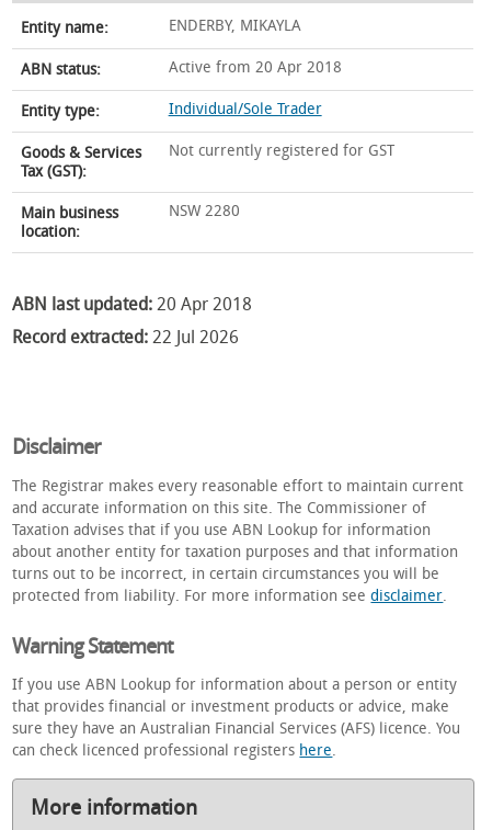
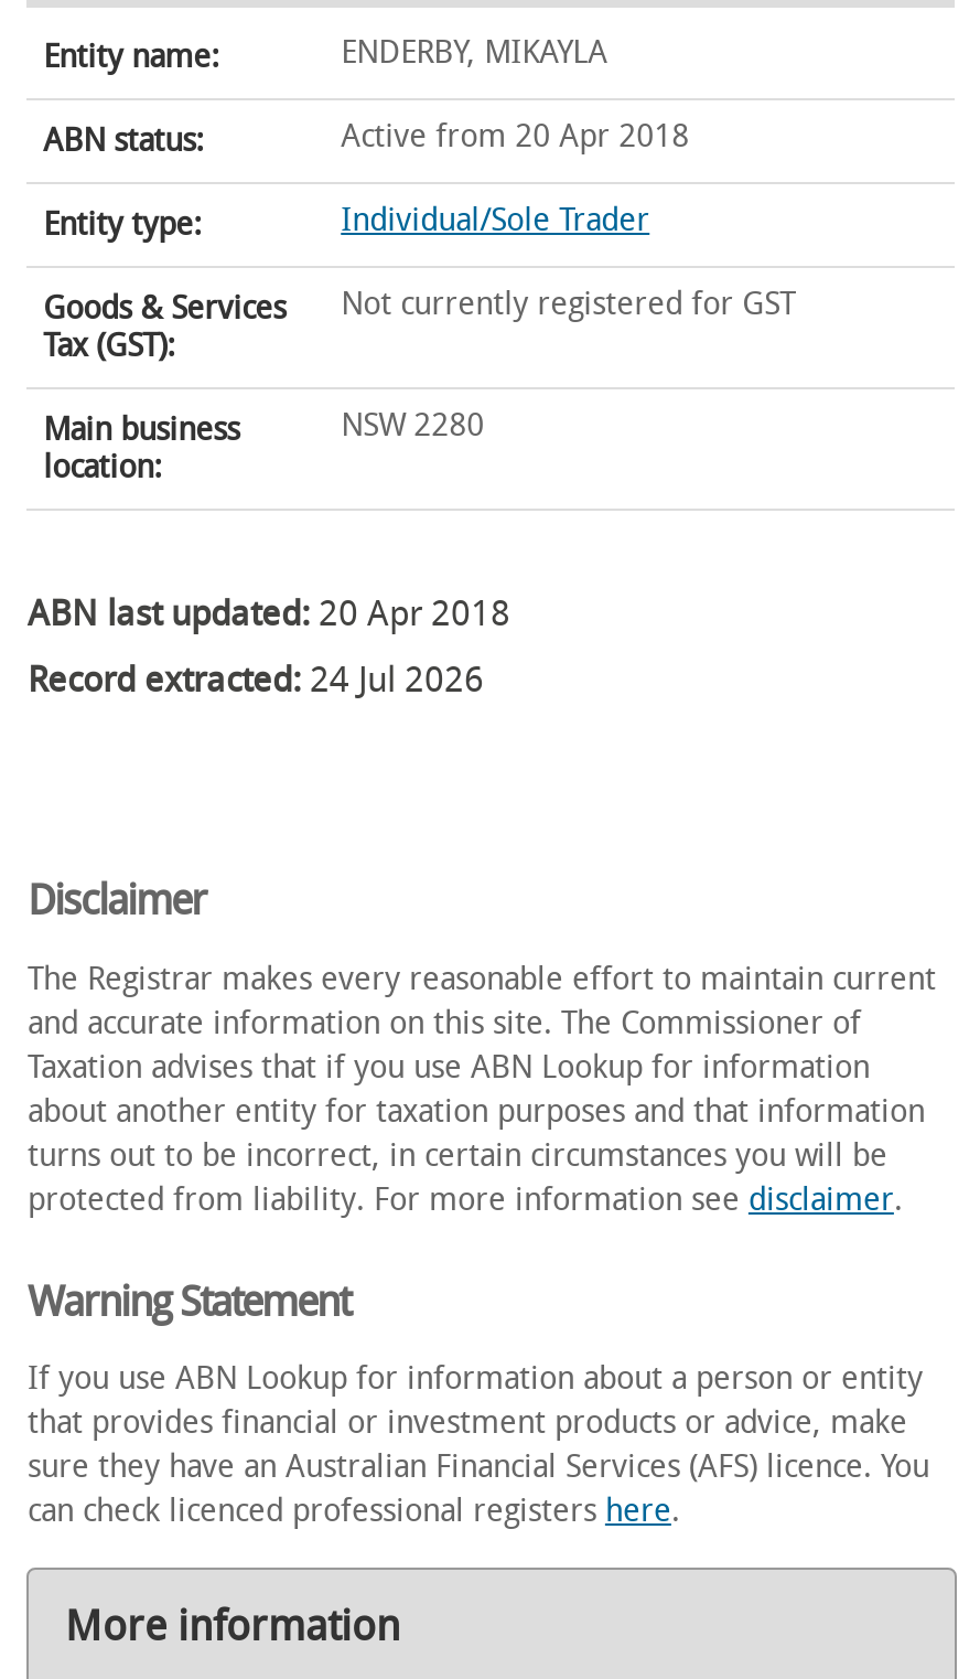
- Record extracted: 22 Jul 2026
+ Record extracted: 24 Jul 2026
